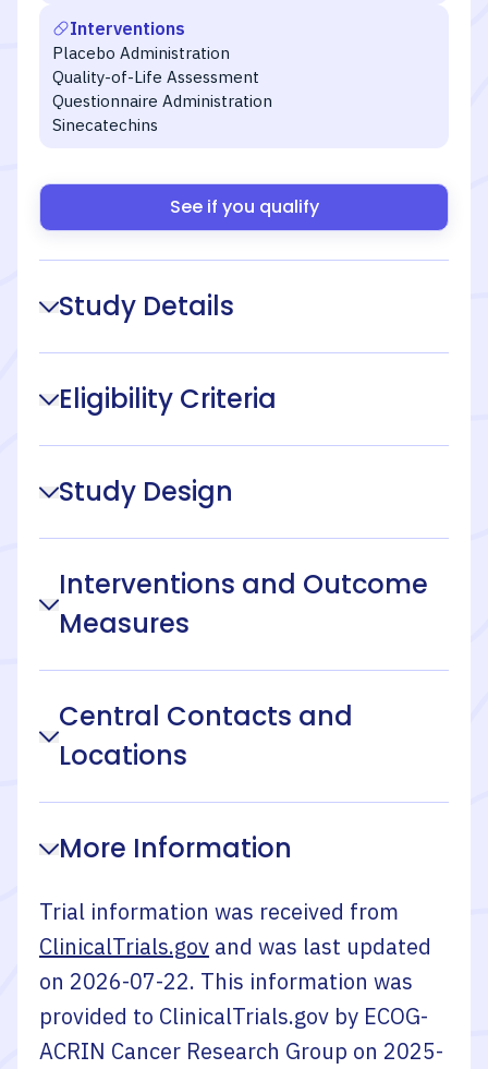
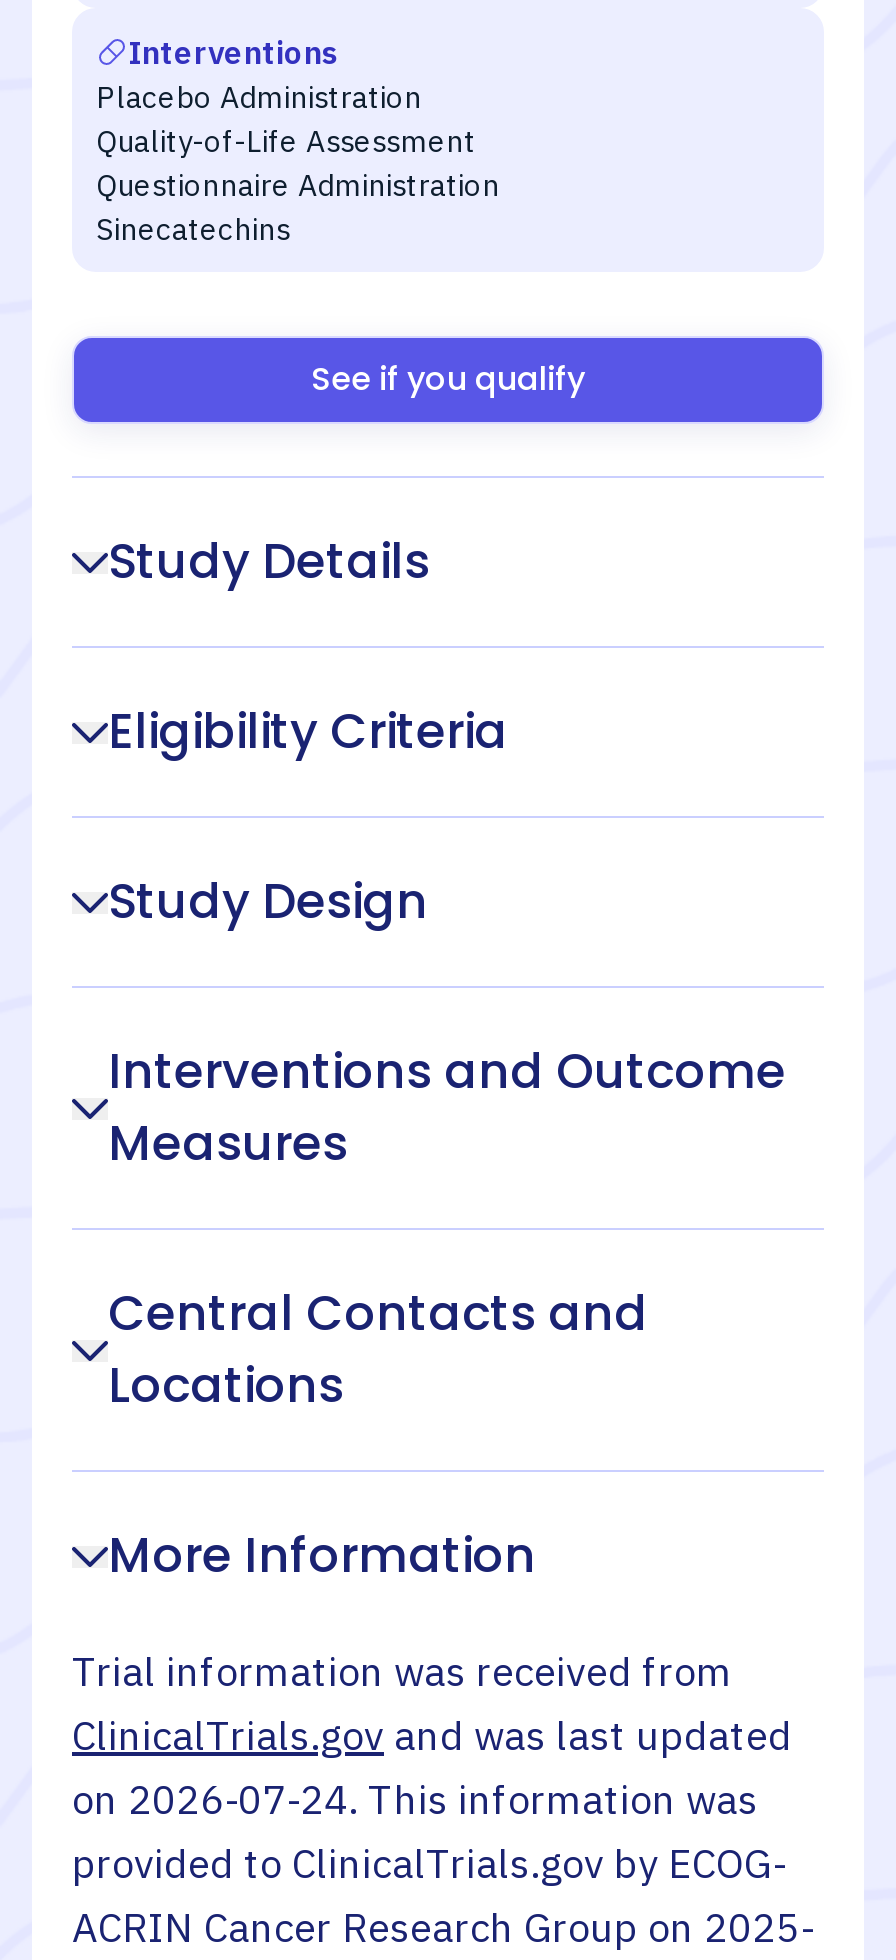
- on 2026-07-22. This information was
+ on 2026-07-24. This information was
